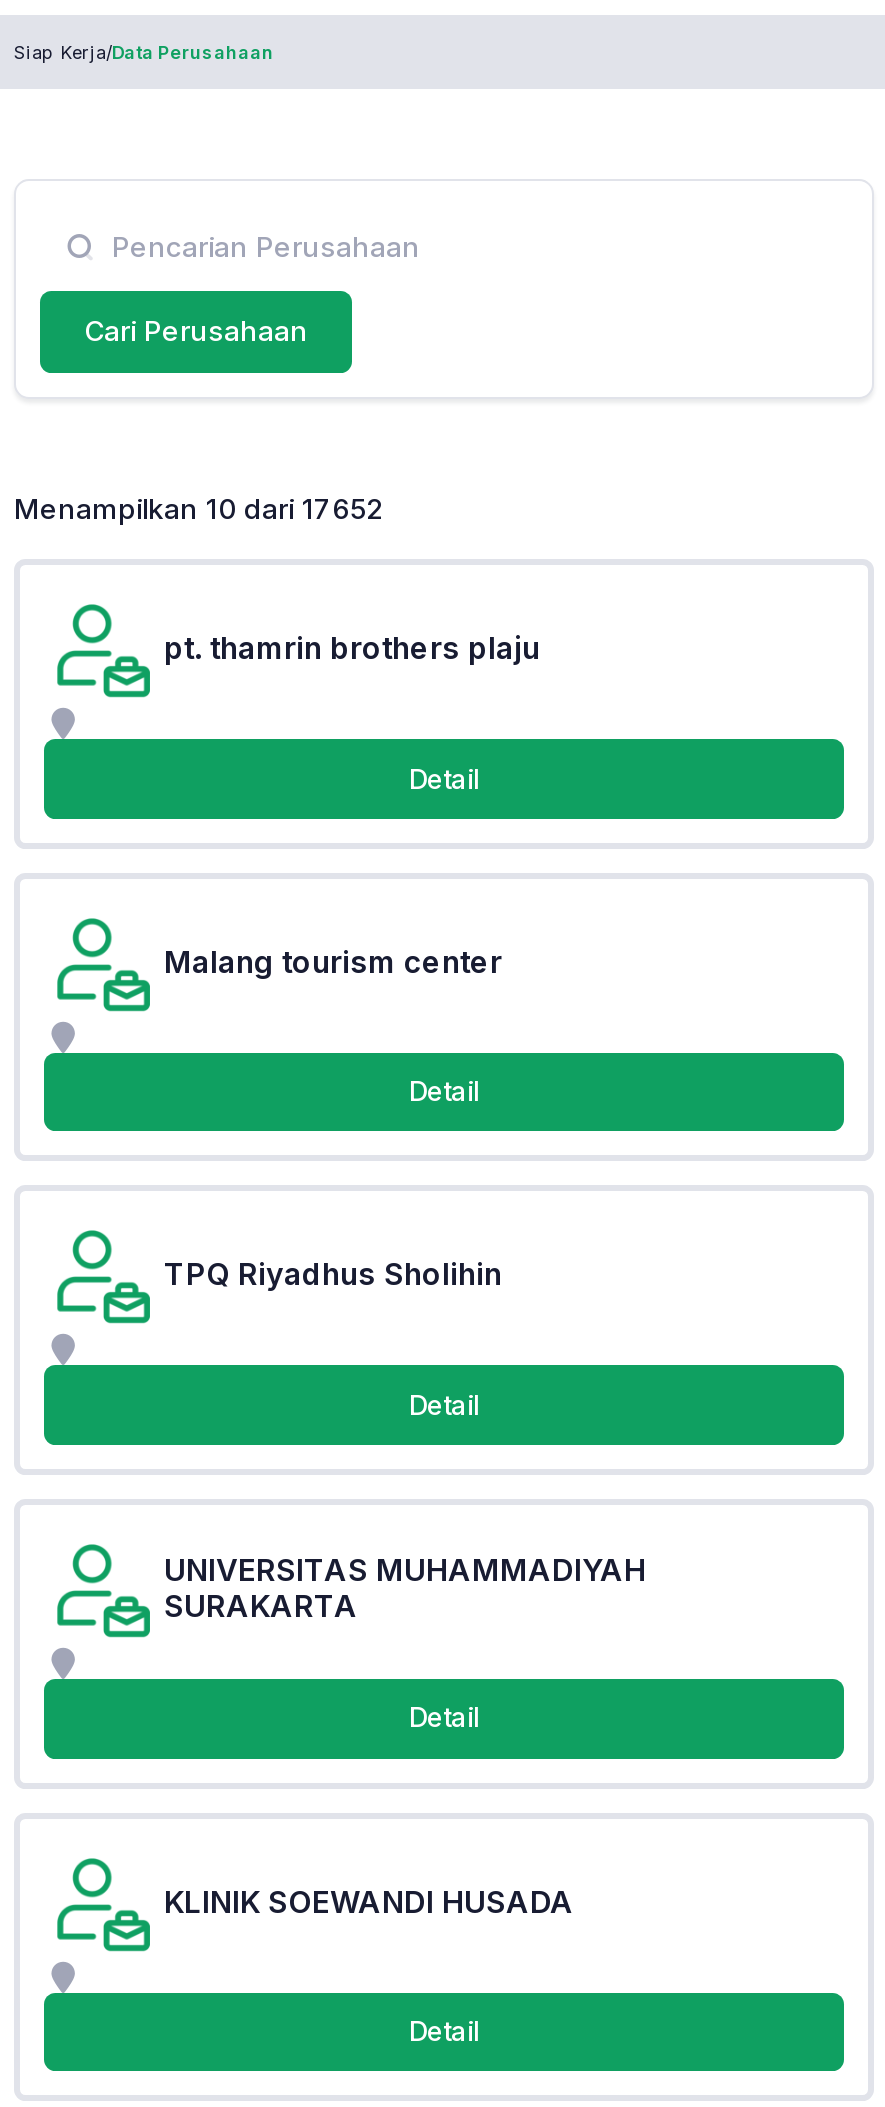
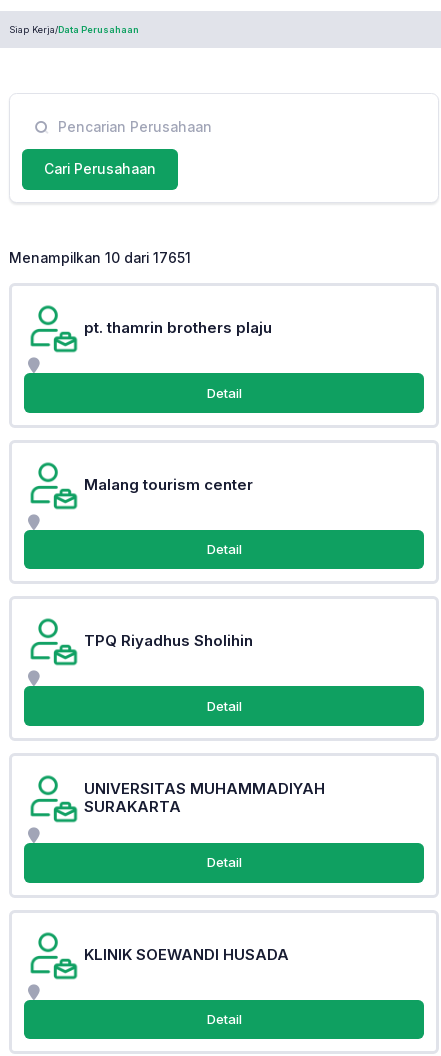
- Menampilkan 10 dari 17652
+ Menampilkan 10 dari 17651
